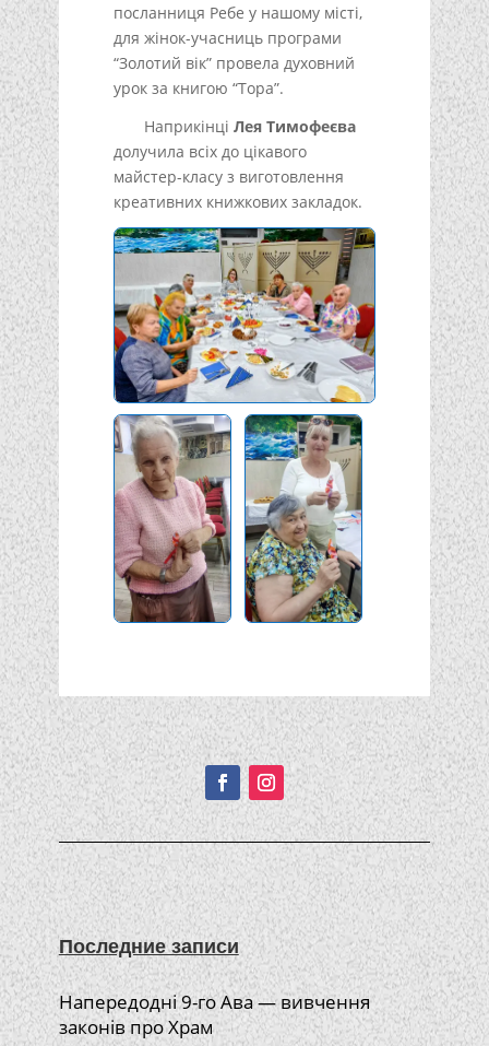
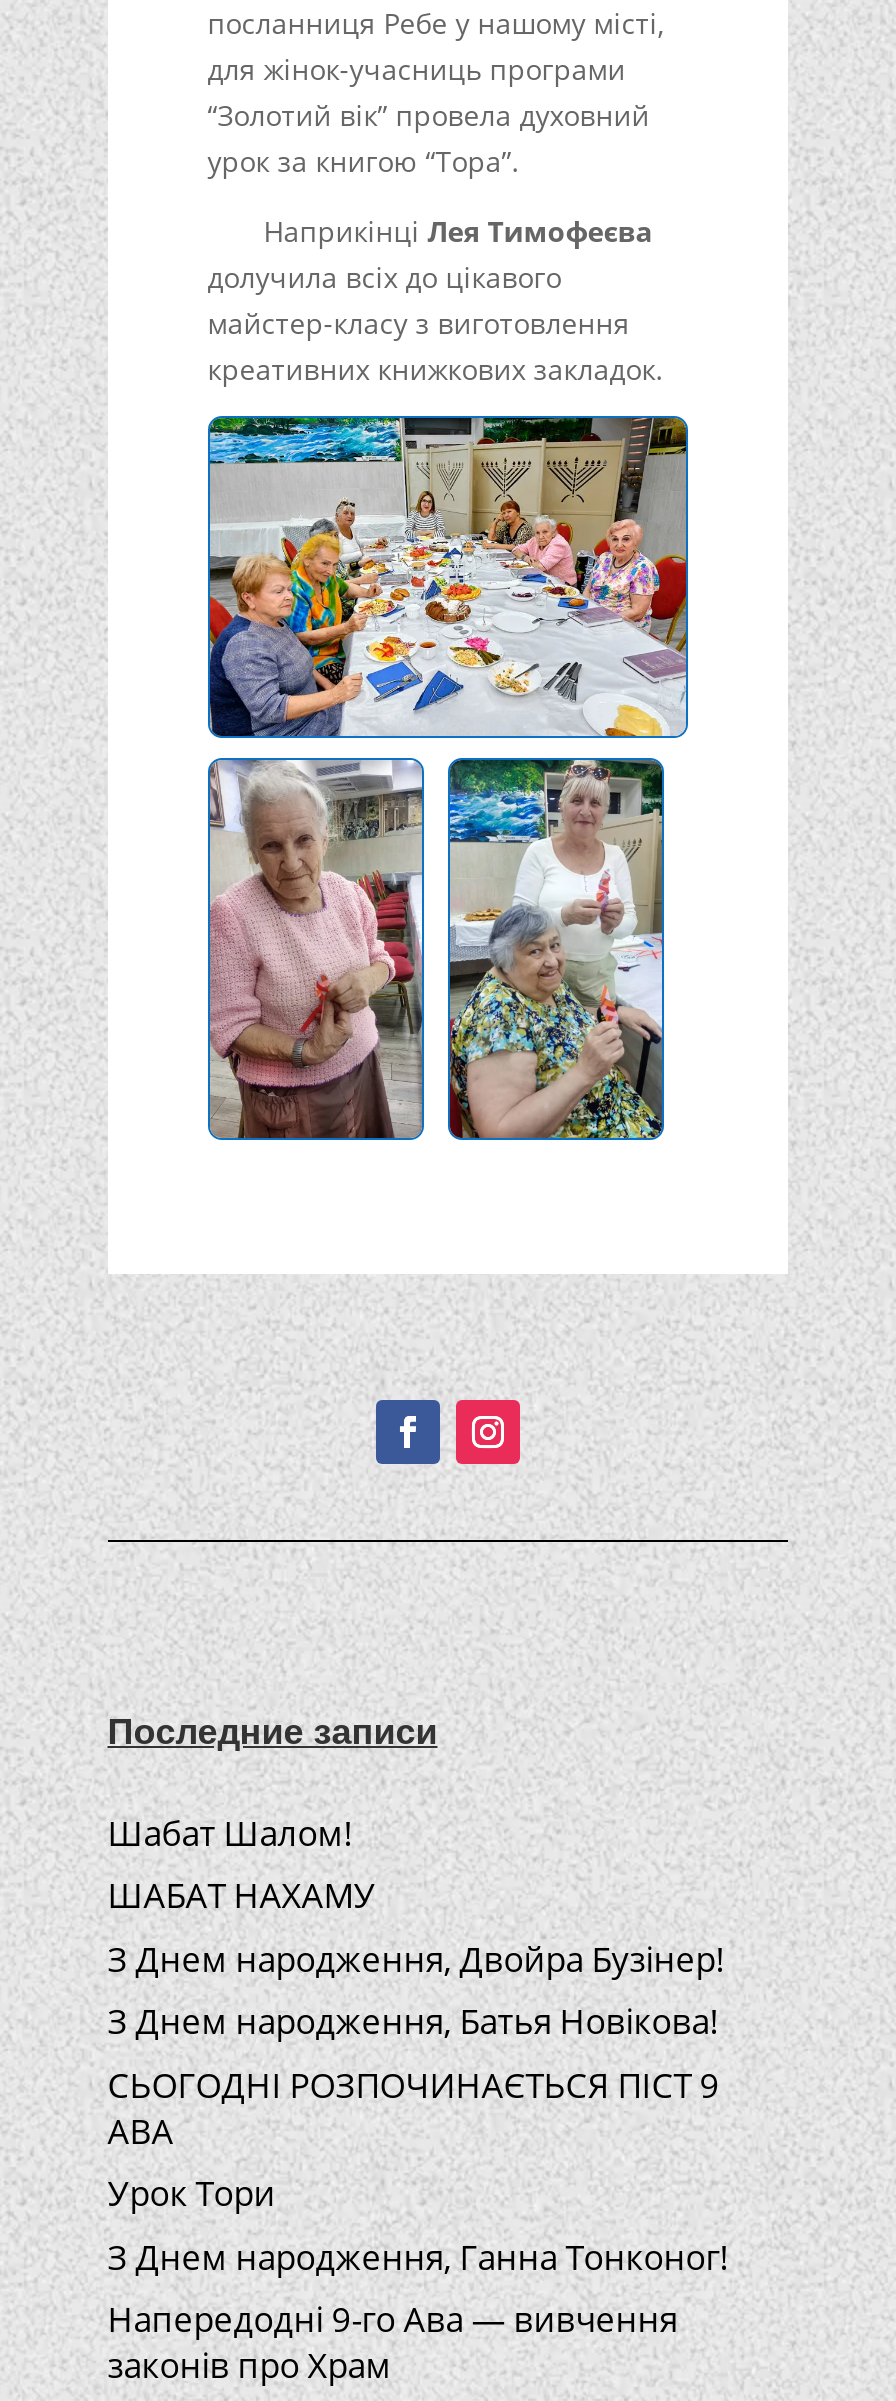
+ Шабат Шалом!
+ ШАБАТ НАХАМУ
+ З Днем народження, Двойра Бузінер!
+ З Днем народження, Батья Новікова!
+ СЬОГОДНІ РОЗПОЧИНАЄТЬСЯ ПІСТ 9
+ АВА
+ Урок Тори
+ З Днем народження, Ганна Тонконог!
